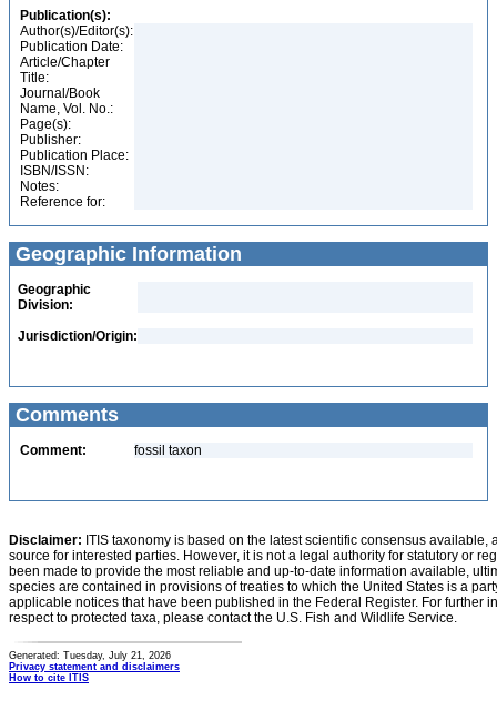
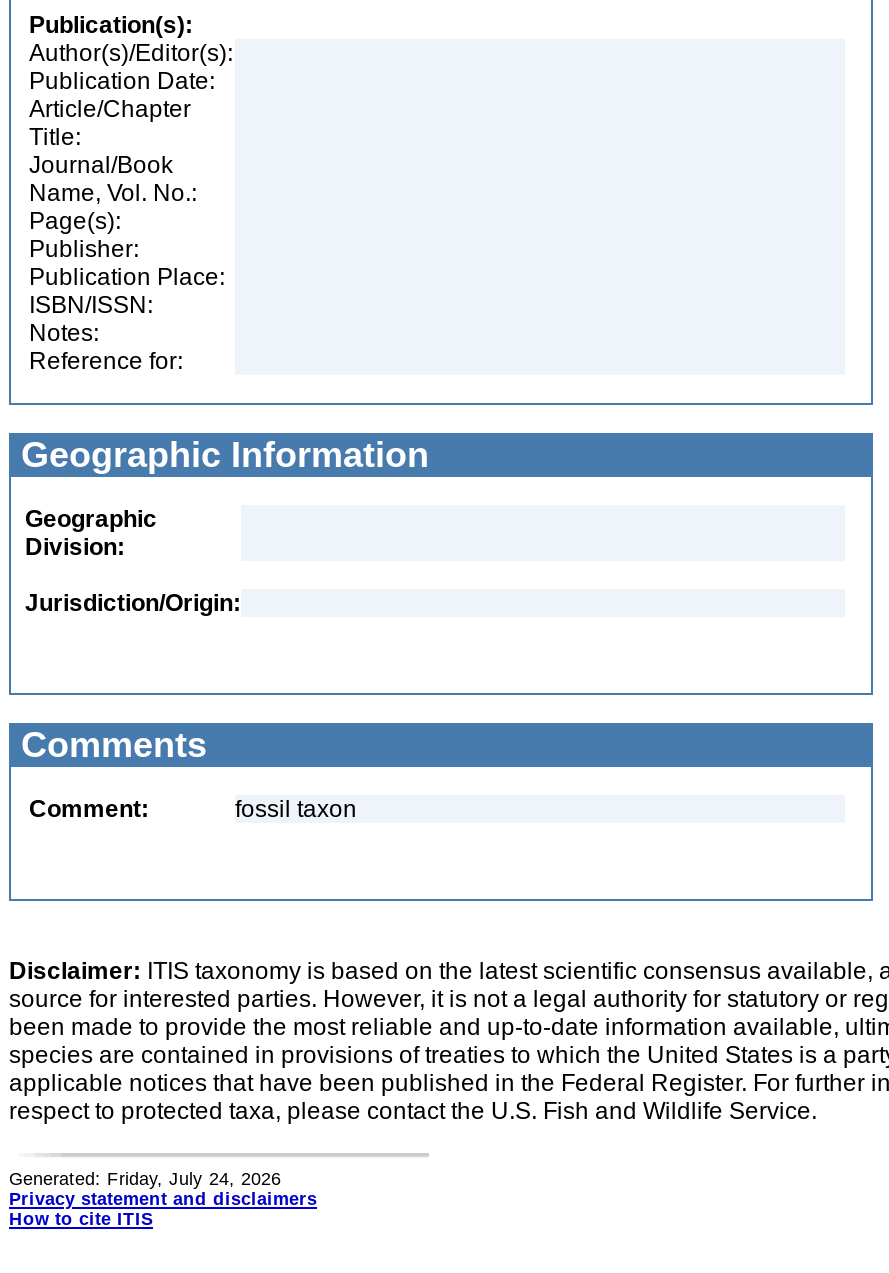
- Generated: Tuesday, July 21, 2026
+ Generated: Friday, July 24, 2026
